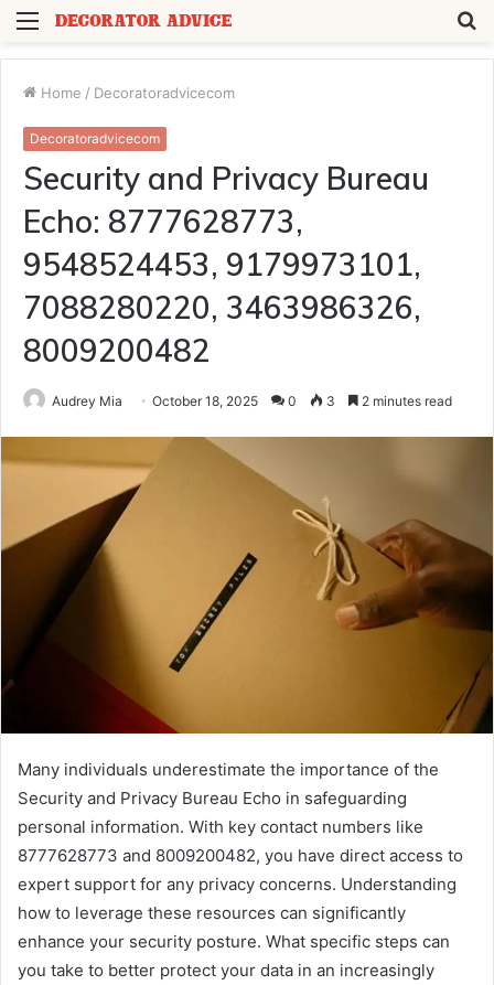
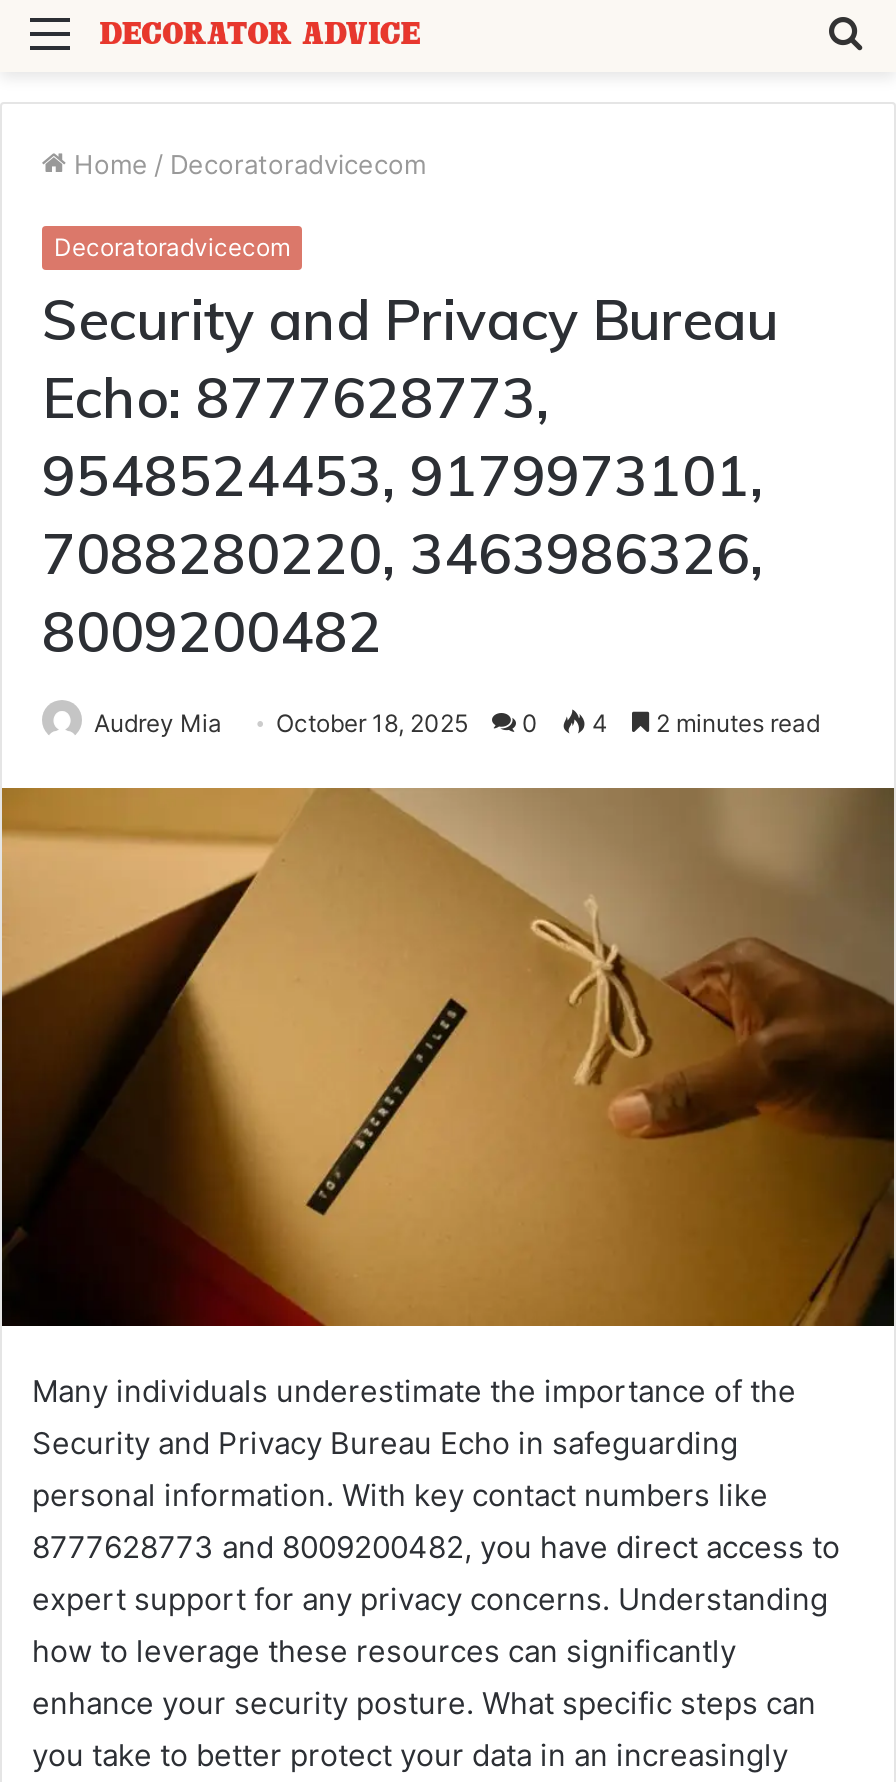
- Audrey Mia October 18, 2025 0 3 2 minutes read
+ Audrey Mia October 18, 2025 0 4 2 minutes read
